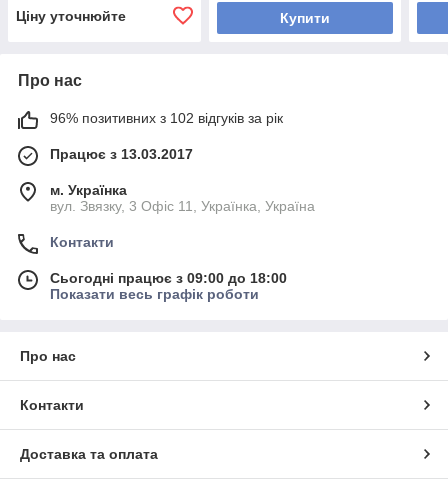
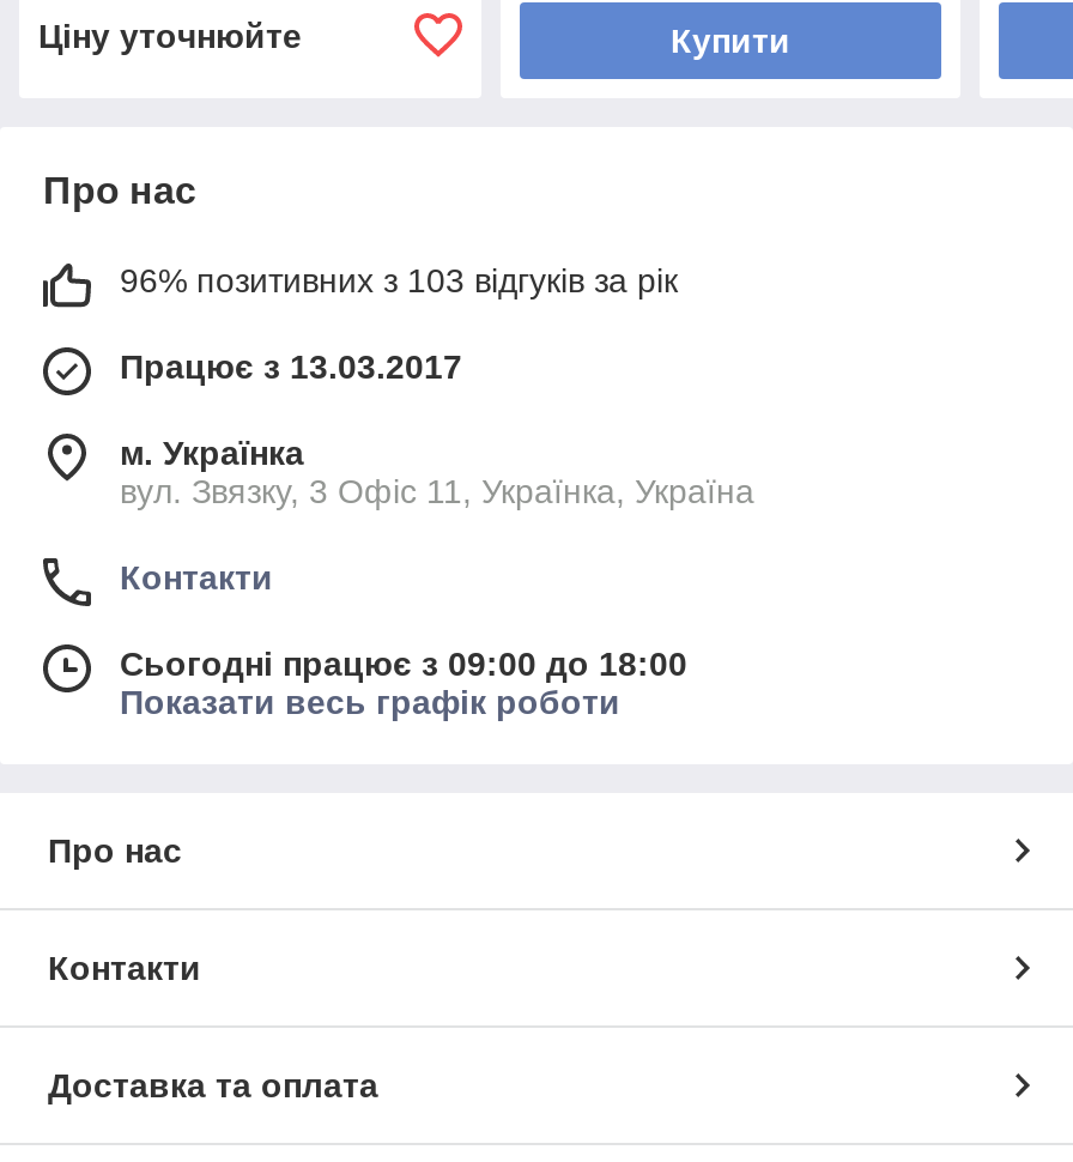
- 96% позитивних з 102 відгуків за рік
+ 96% позитивних з 103 відгуків за рік
